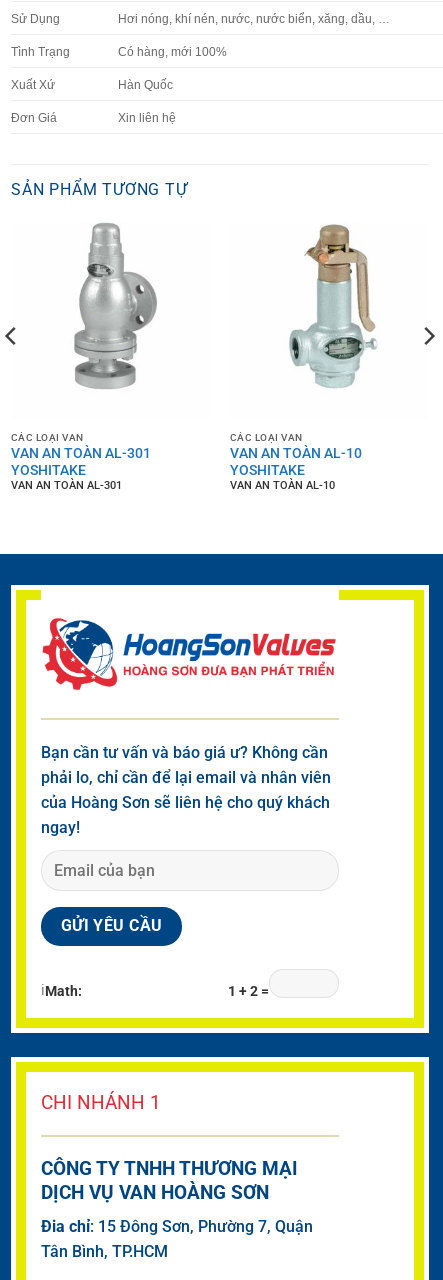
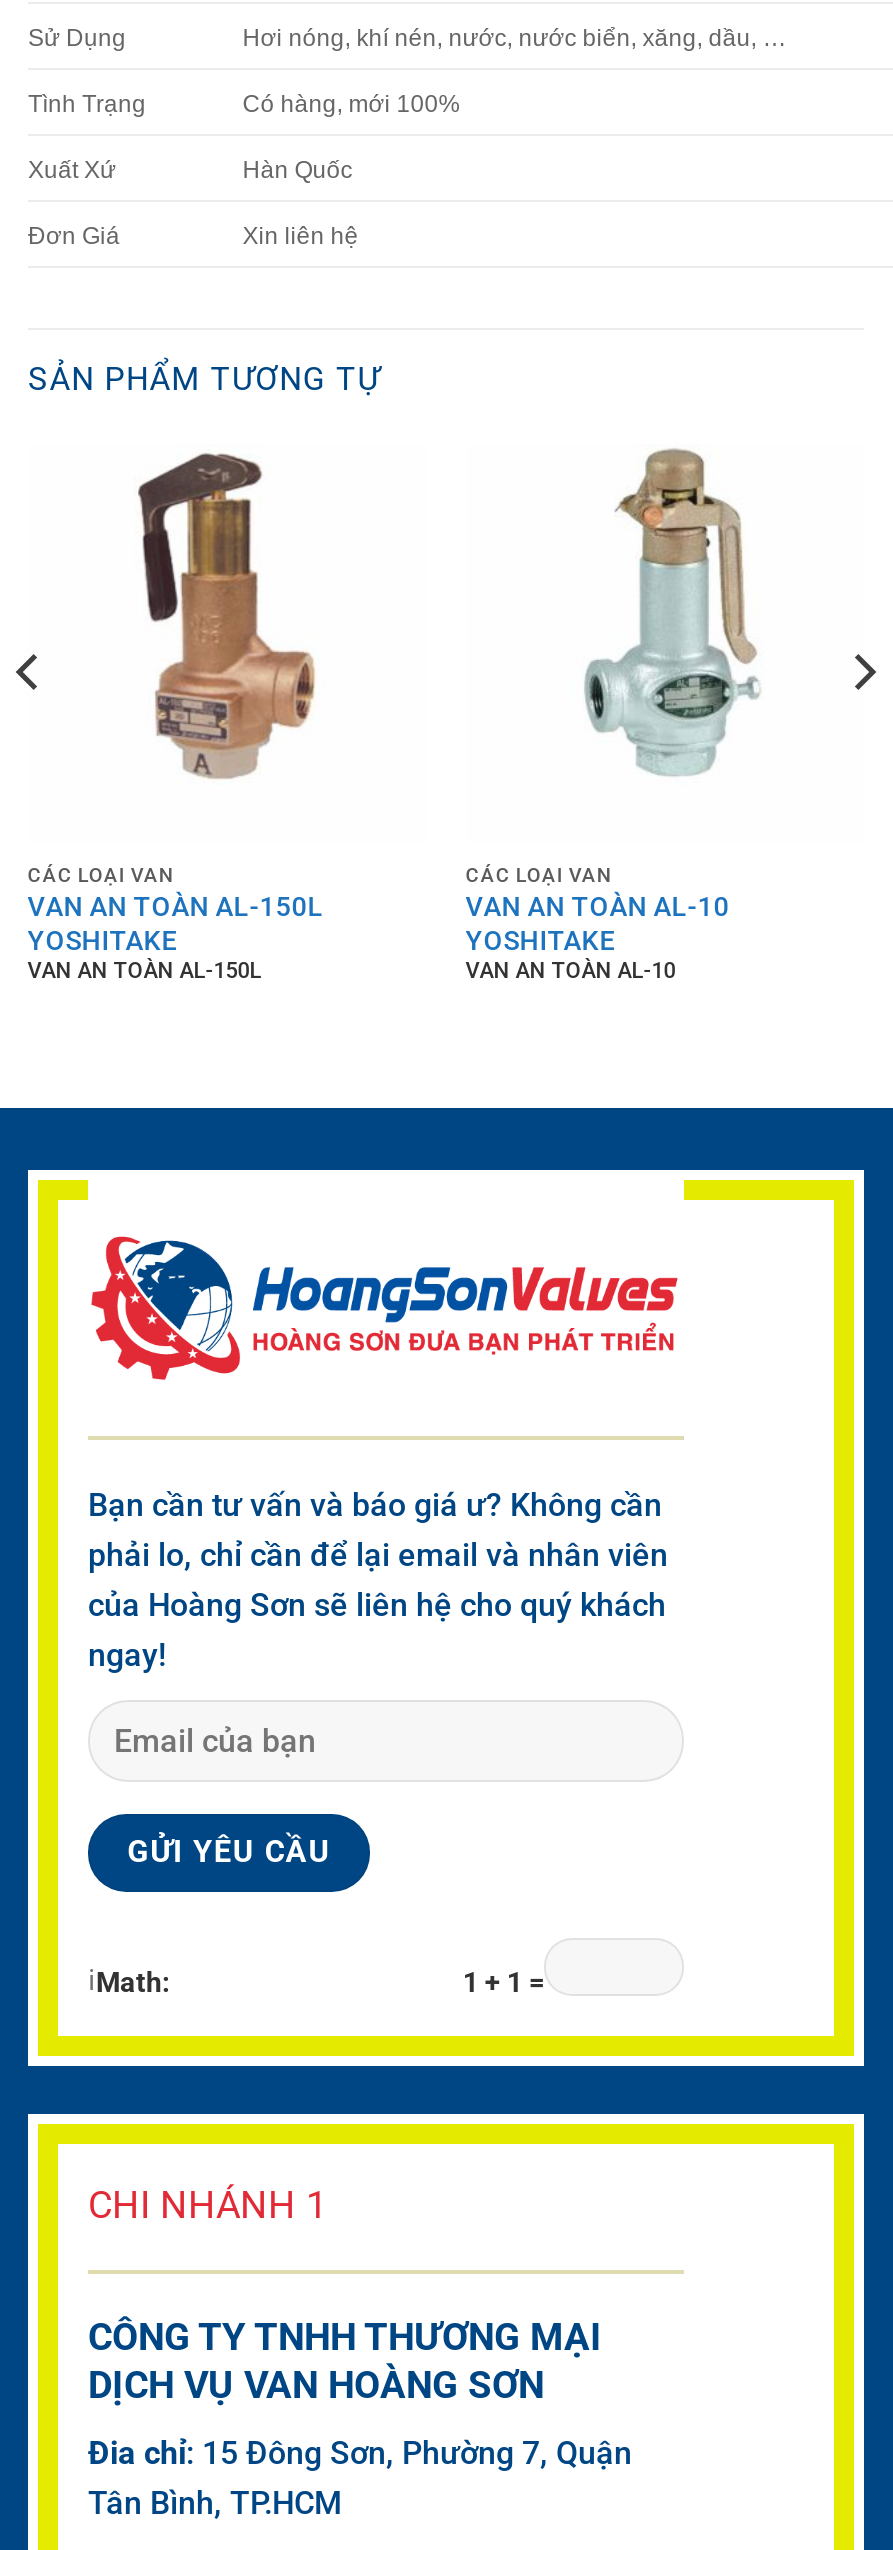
- [image]
+ [image]

- VAN AN TOÀN AL-301
+ VAN AN TOÀN AL-150L

- VAN AN TOÀN AL-301
+ VAN AN TOÀN AL-150L

- 1 + 2 =
+ 1 + 1 =
